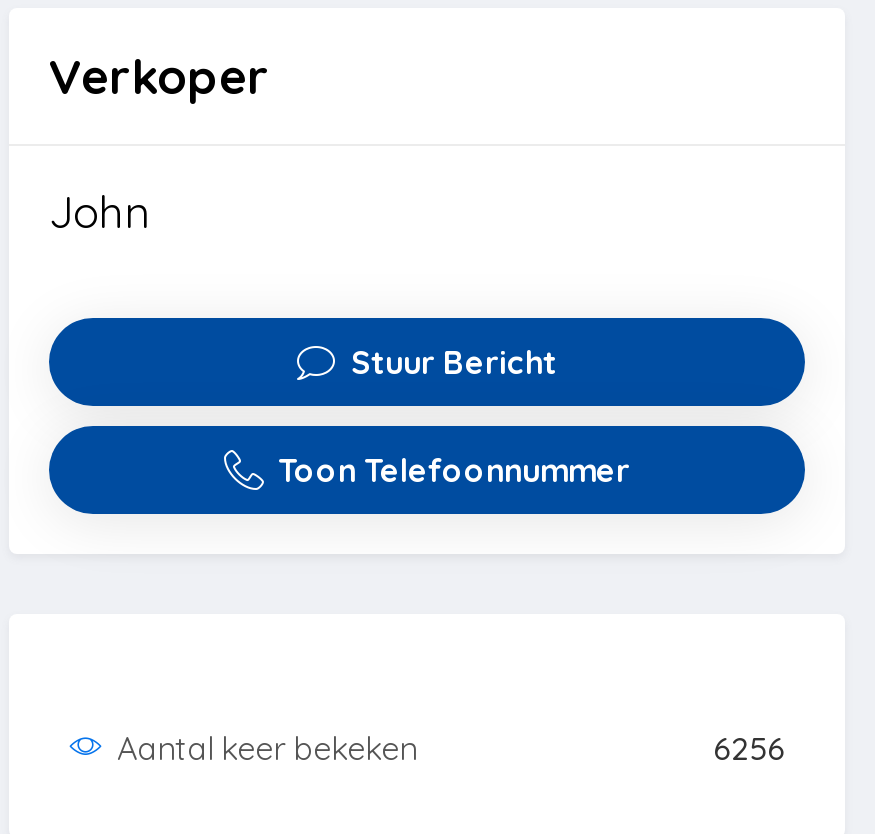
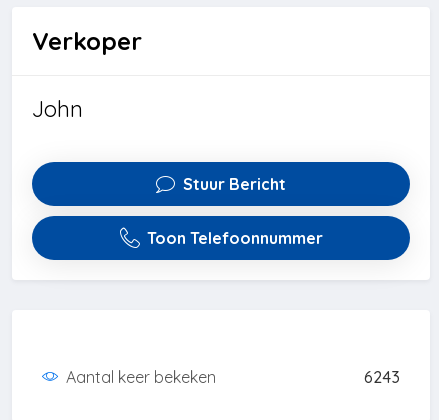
- 6256
+ 6243
